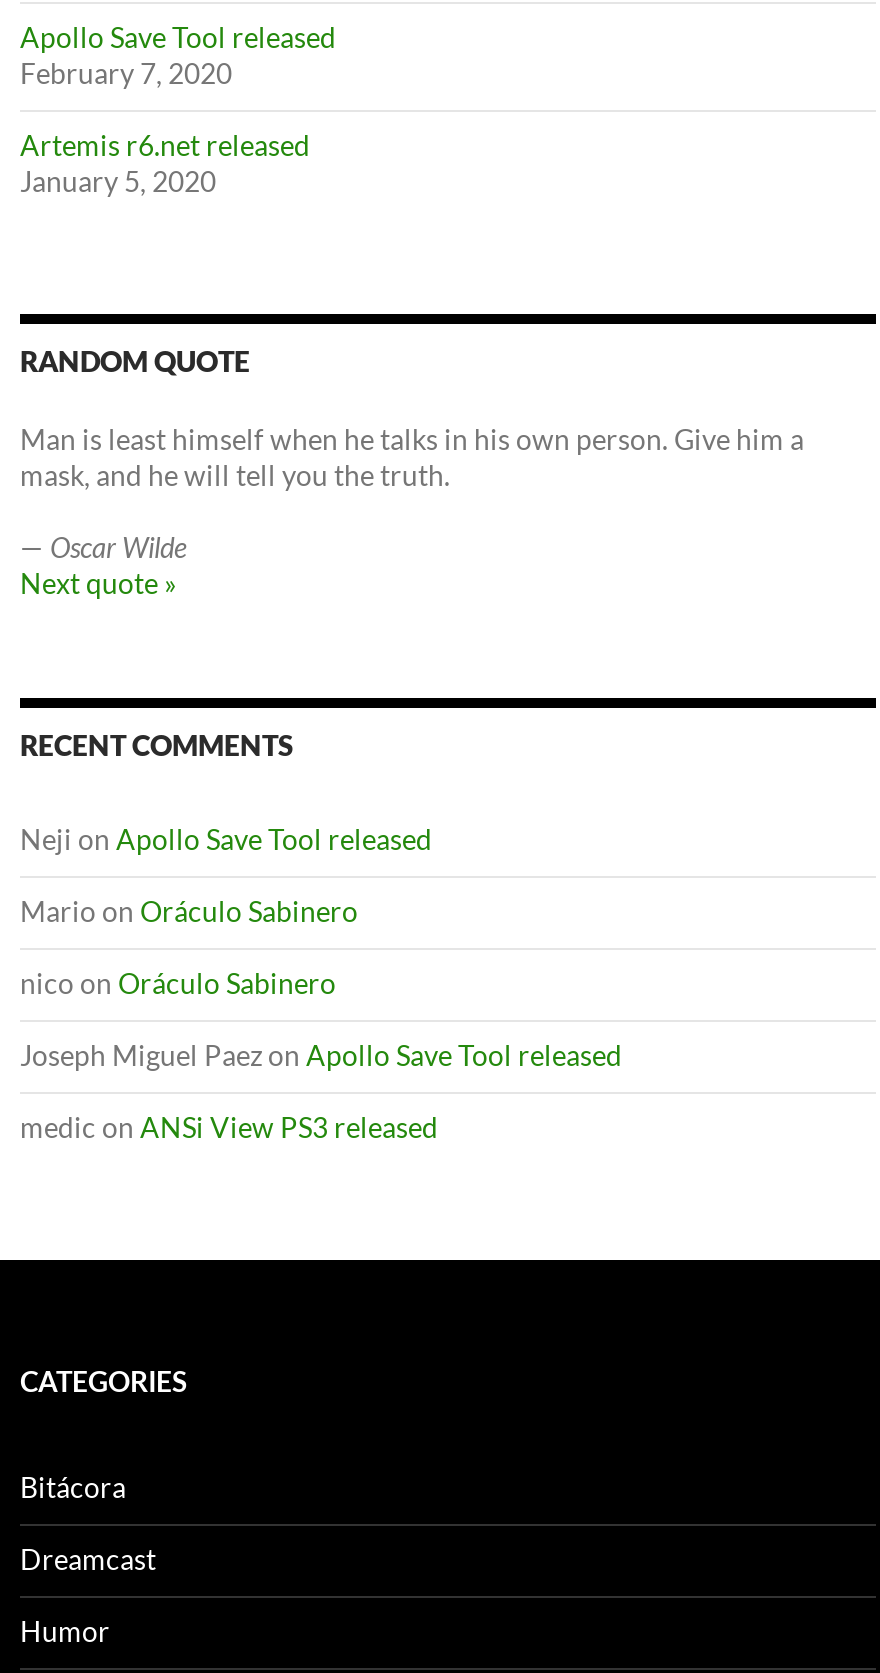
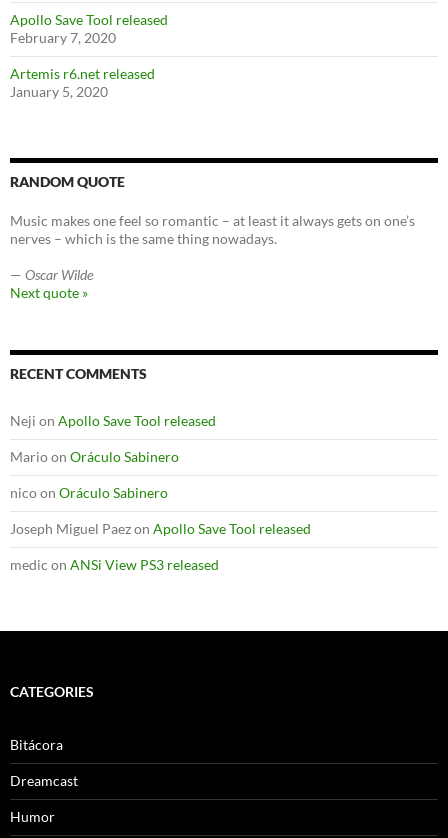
- Man is least himself when he talks in his own person. Give him a
- mask, and he will tell you the truth.
+ Music makes one feel so romantic – at least it always gets on one’s
+ nerves – which is the same thing nowadays.
